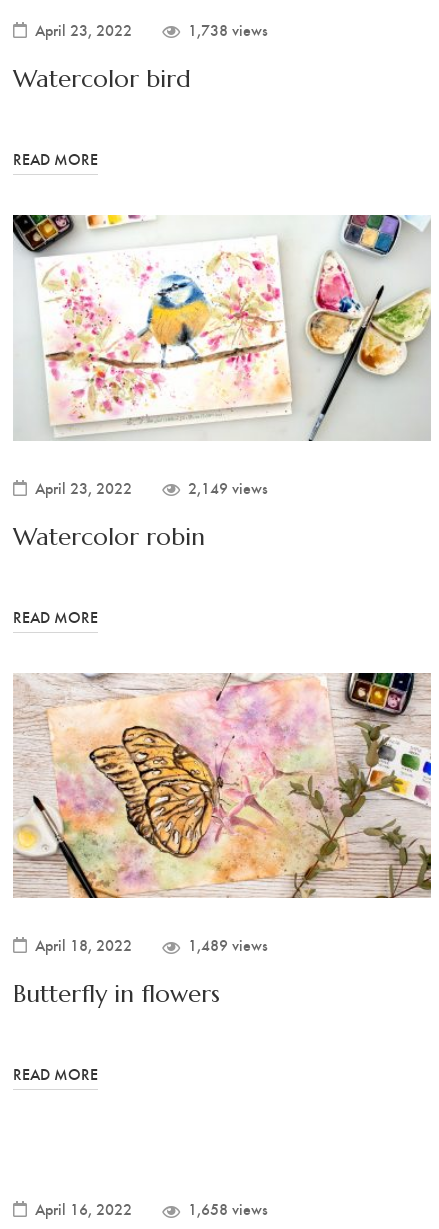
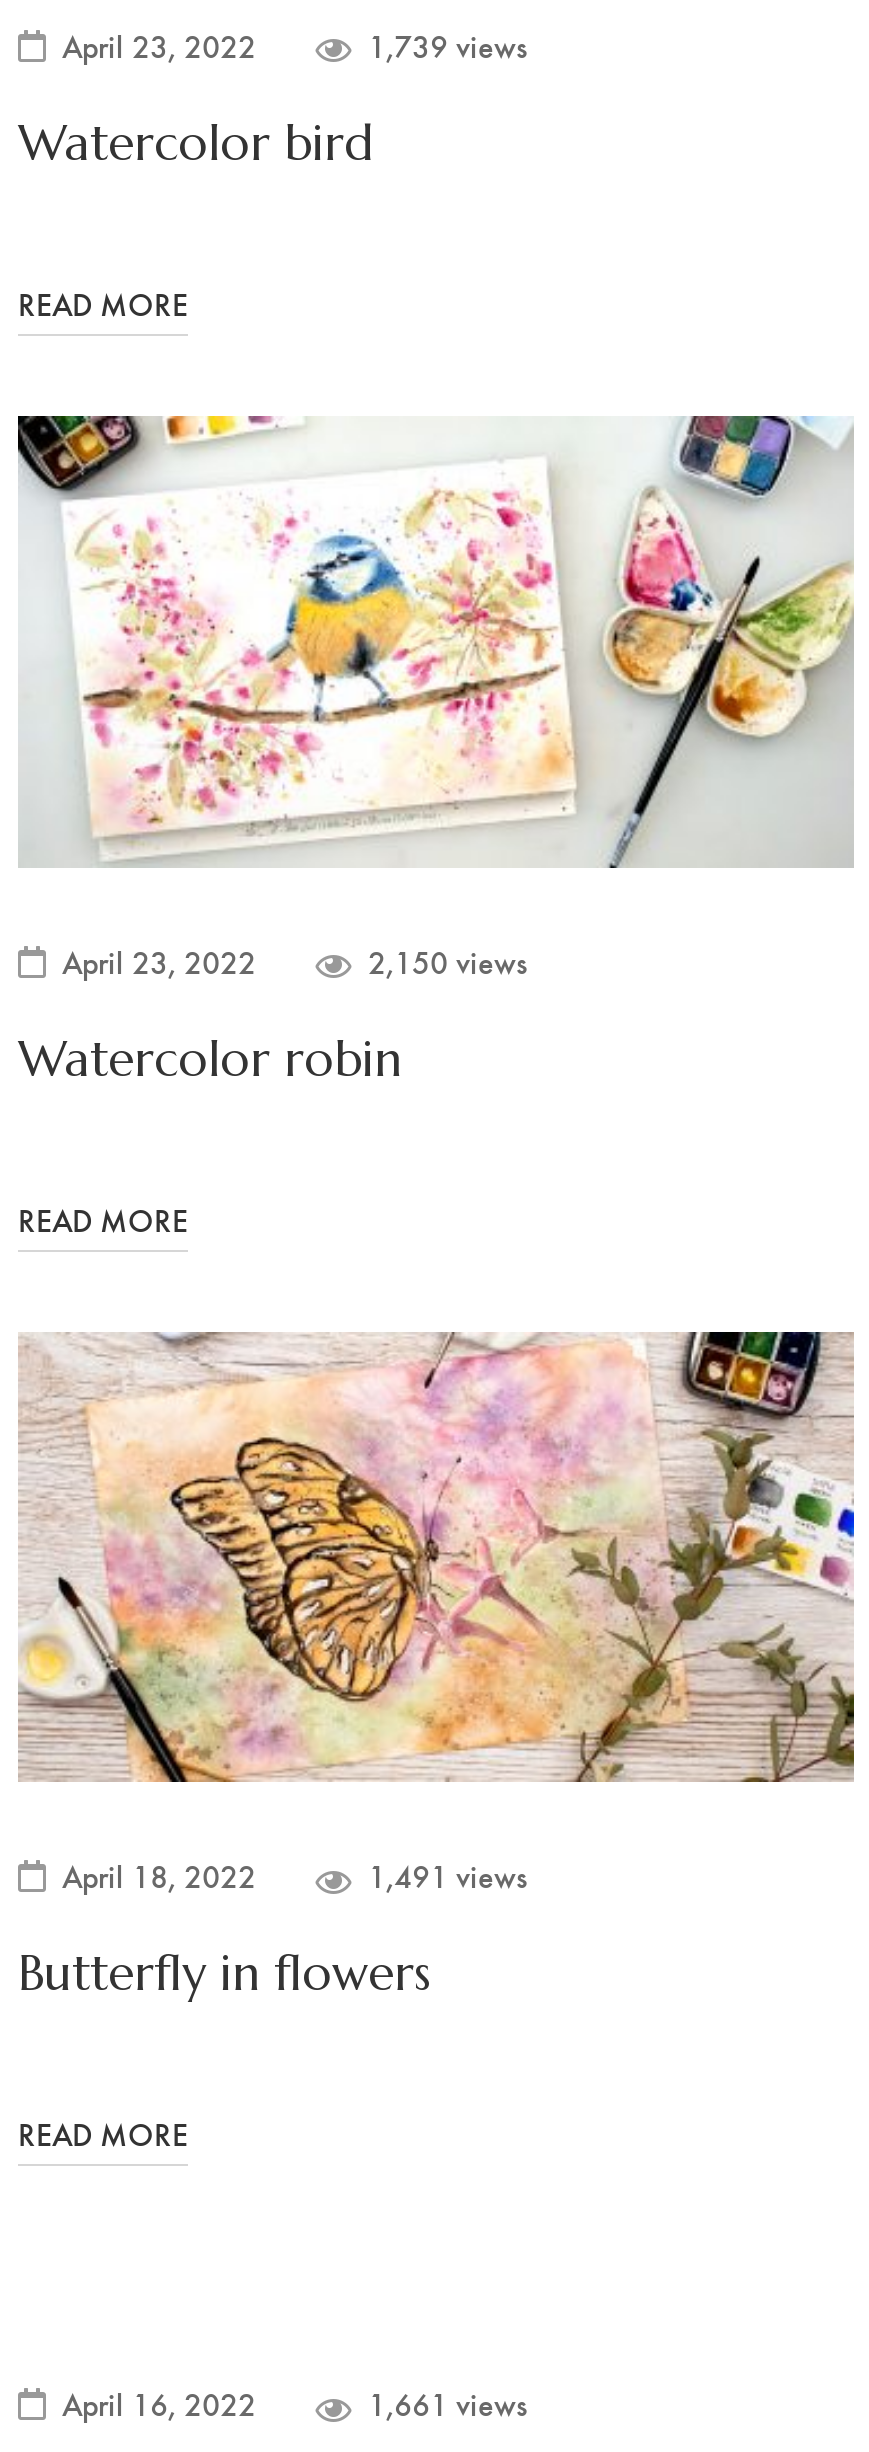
- 1,738 views
+ 1,739 views

- 2,149 views
+ 2,150 views

- 1,489 views
+ 1,491 views

- 1,658 views
+ 1,661 views
